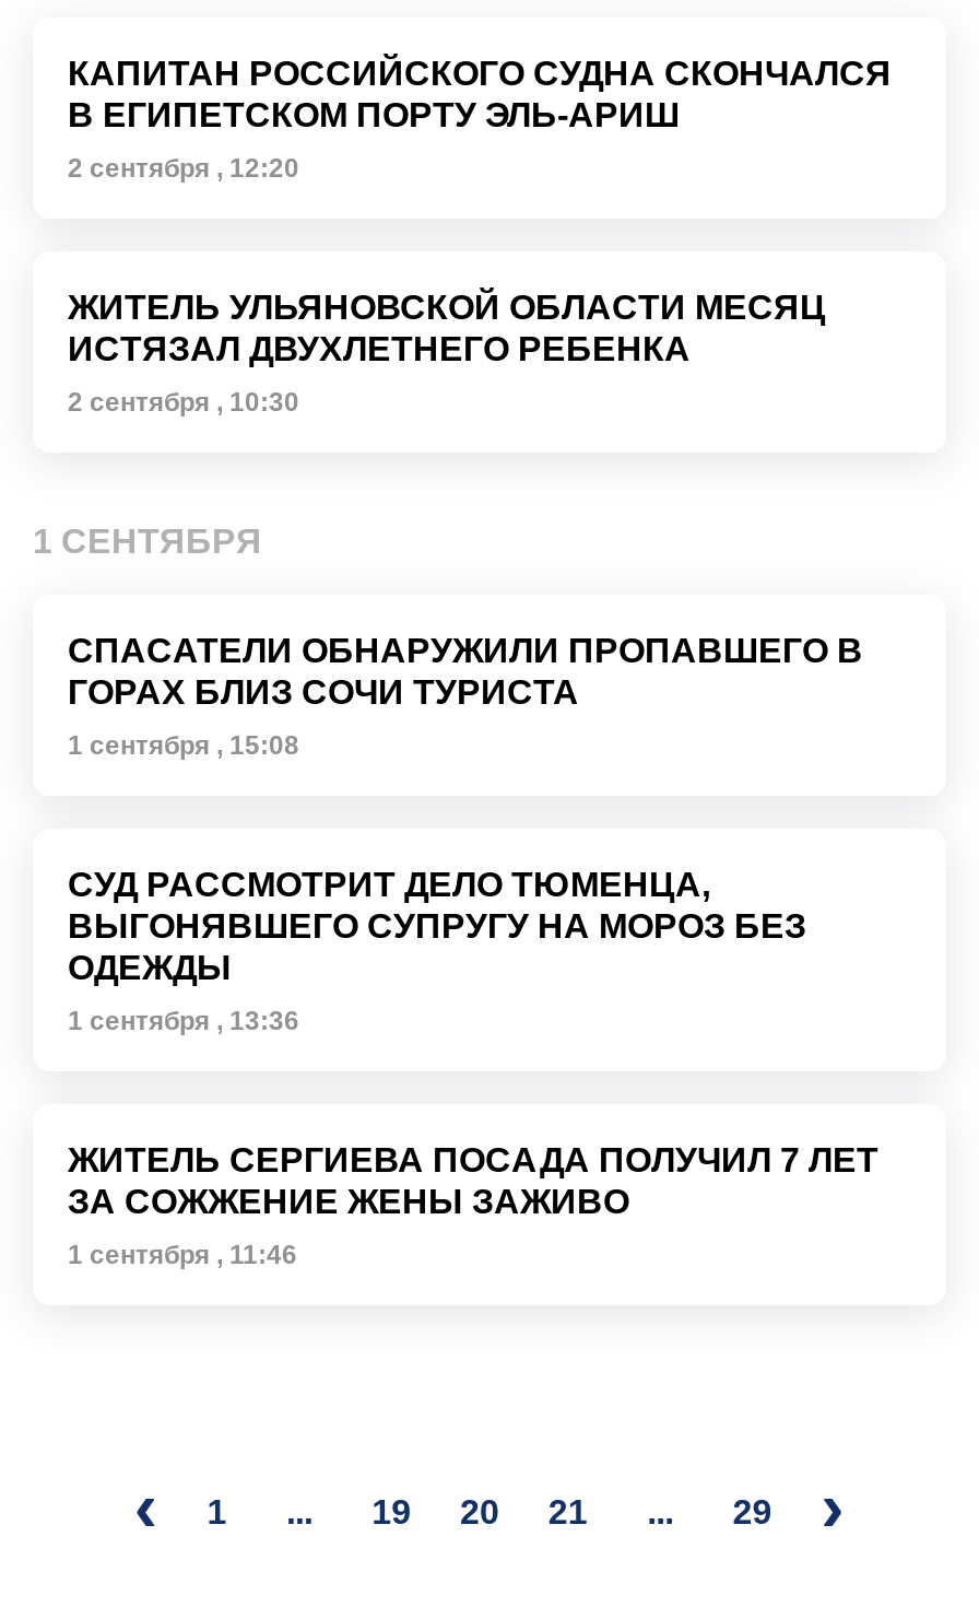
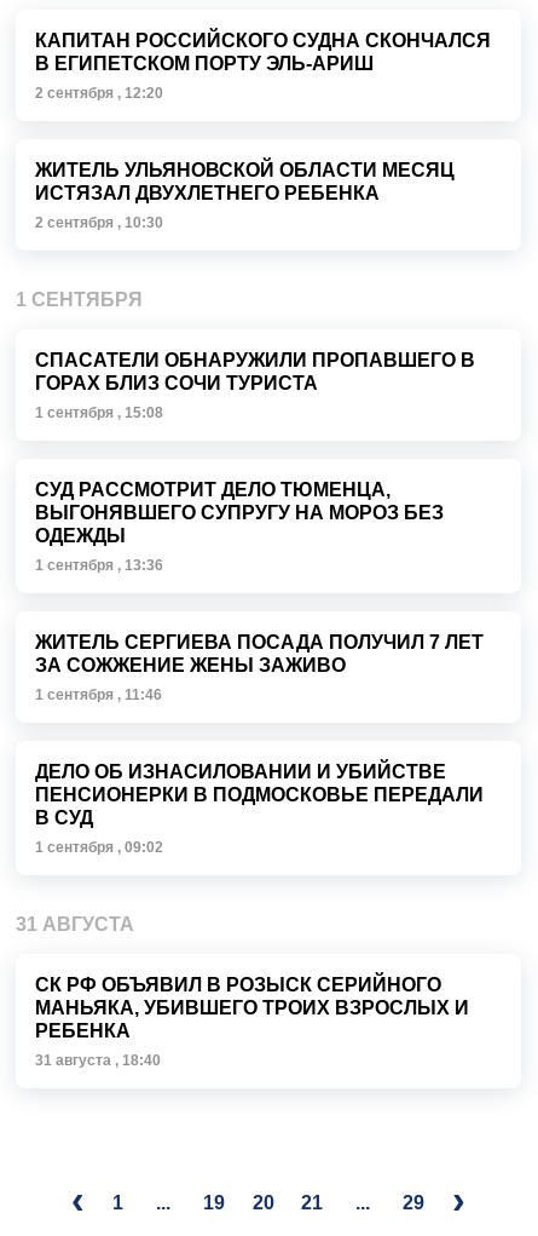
+ 31 АВГУСТА
+ СК РФ ОБЪЯВИЛ В РОЗЫСК СЕРИЙНОГО
+ МАНЬЯКА, УБИВШЕГО ТРОИХ ВЗРОСЛЫХ И
+ РЕБЕНКА
+ 31 августа , 18:40

+ ДЕЛО ОБ ИЗНАСИЛОВАНИИ И УБИЙСТВЕ
+ ПЕНСИОНЕРКИ В ПОДМОСКОВЬЕ ПЕРЕДАЛИ
+ В СУД
+ 1 сентября , 09:02
